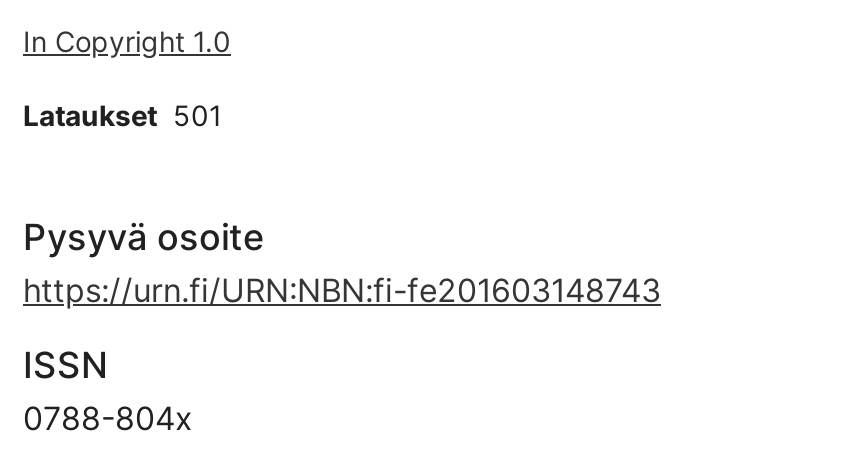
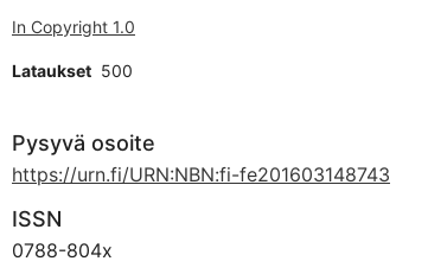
- Lataukset 501
+ Lataukset 500
